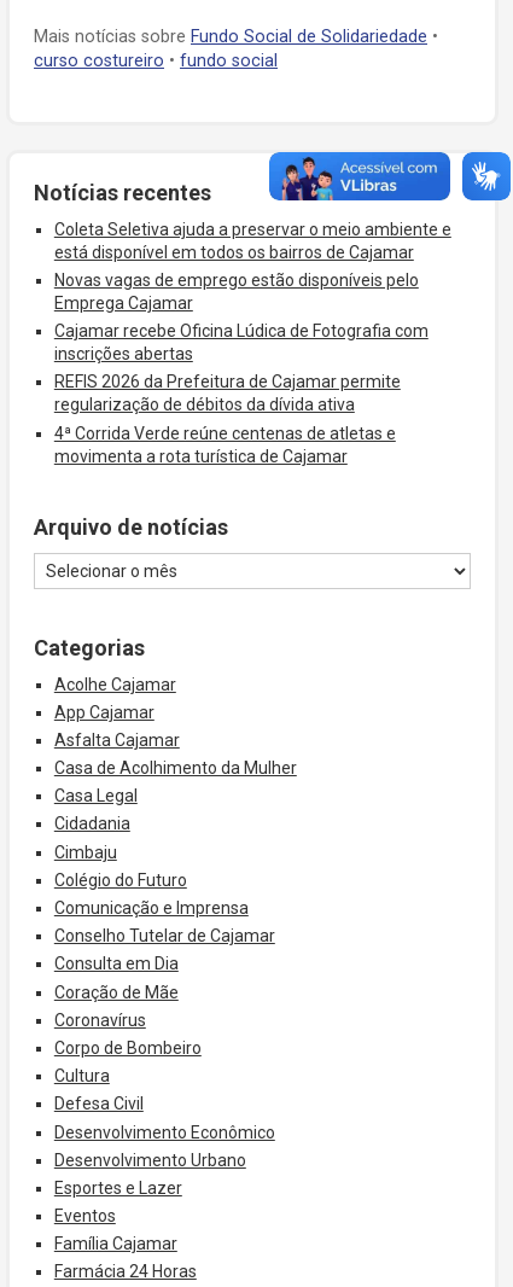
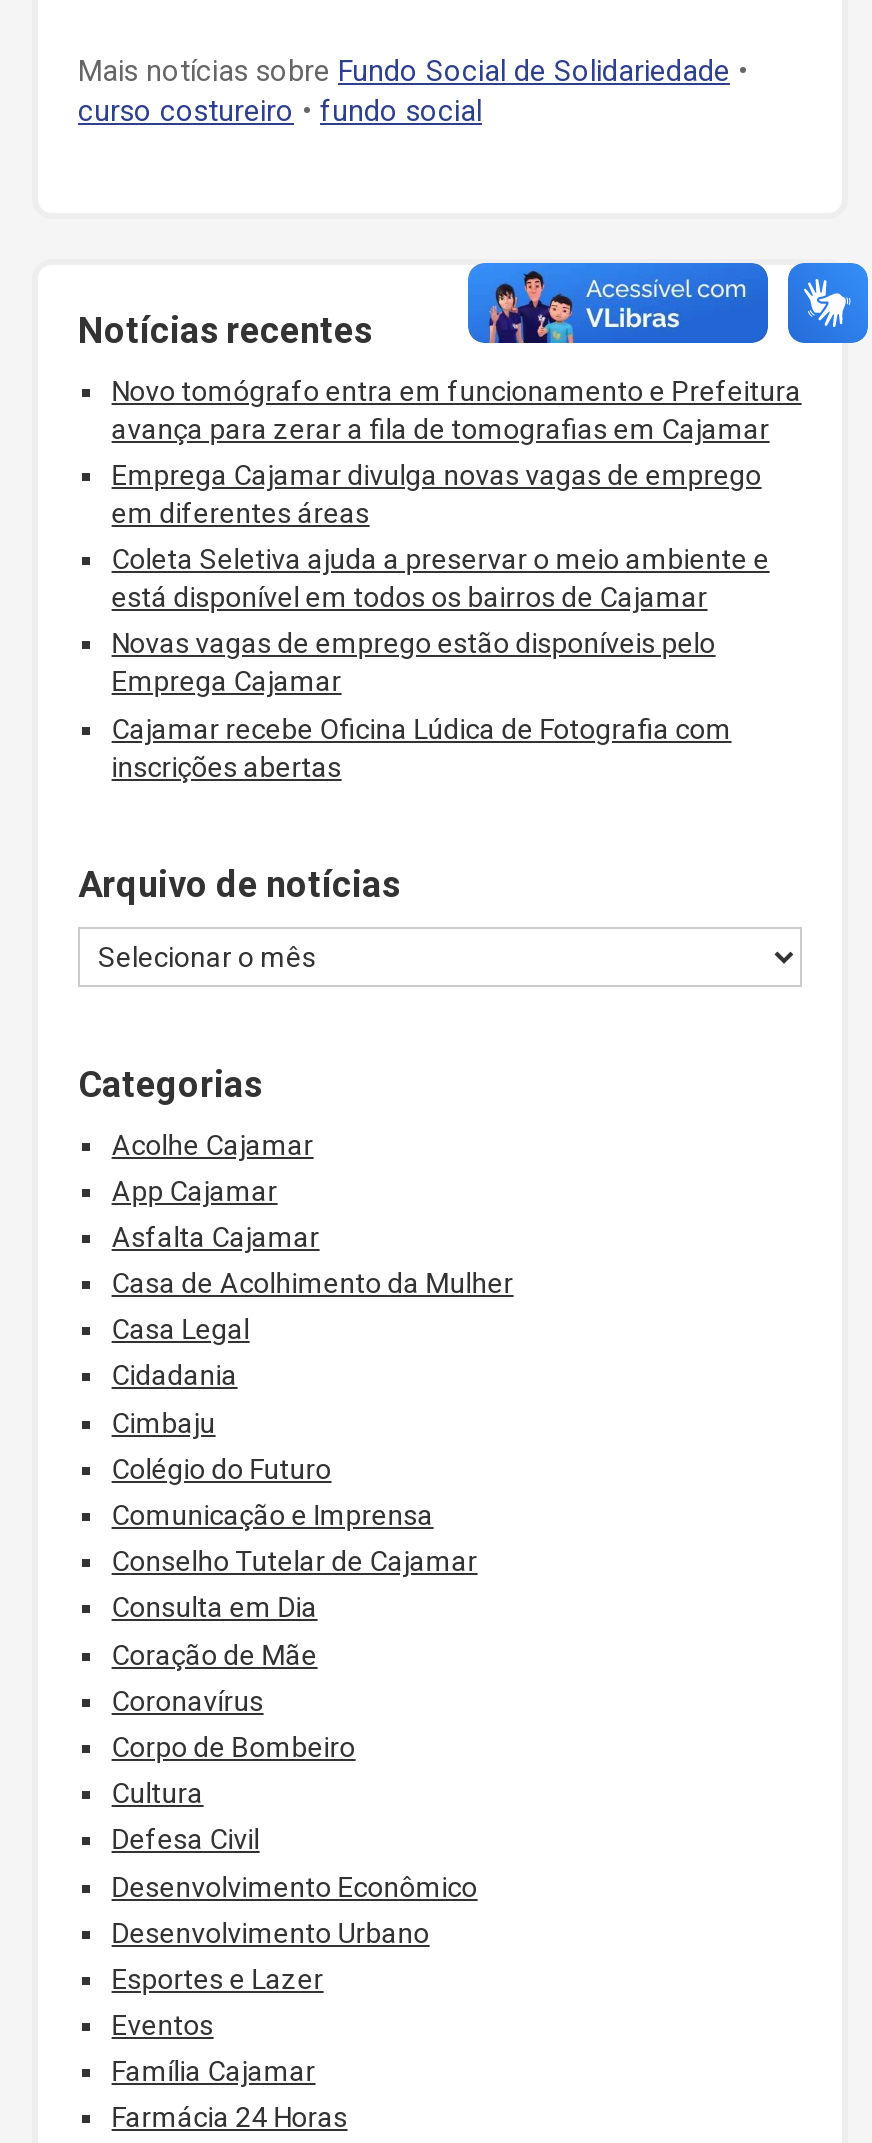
+ Novo tomógrafo entra em funcionamento e Prefeitura
+ avança para zerar a fila de tomografias em Cajamar
+ Emprega Cajamar divulga novas vagas de emprego
+ em diferentes áreas

moved down: Coleta Seletiva ajuda a preservar o meio ambiente e | está disponível em todos os bairros de Cajamar | Novas vagas de emprego estão disponíveis pelo | Emprega Cajamar | Cajamar recebe Oficina Lúdica de Fotografia com | inscrições abertas

- REFIS 2026 da Prefeitura de Cajamar permite
- regularização de débitos da dívida ativa
- 4ª Corrida Verde reúne centenas de atletas e
- movimenta a rota turística de Cajamar
